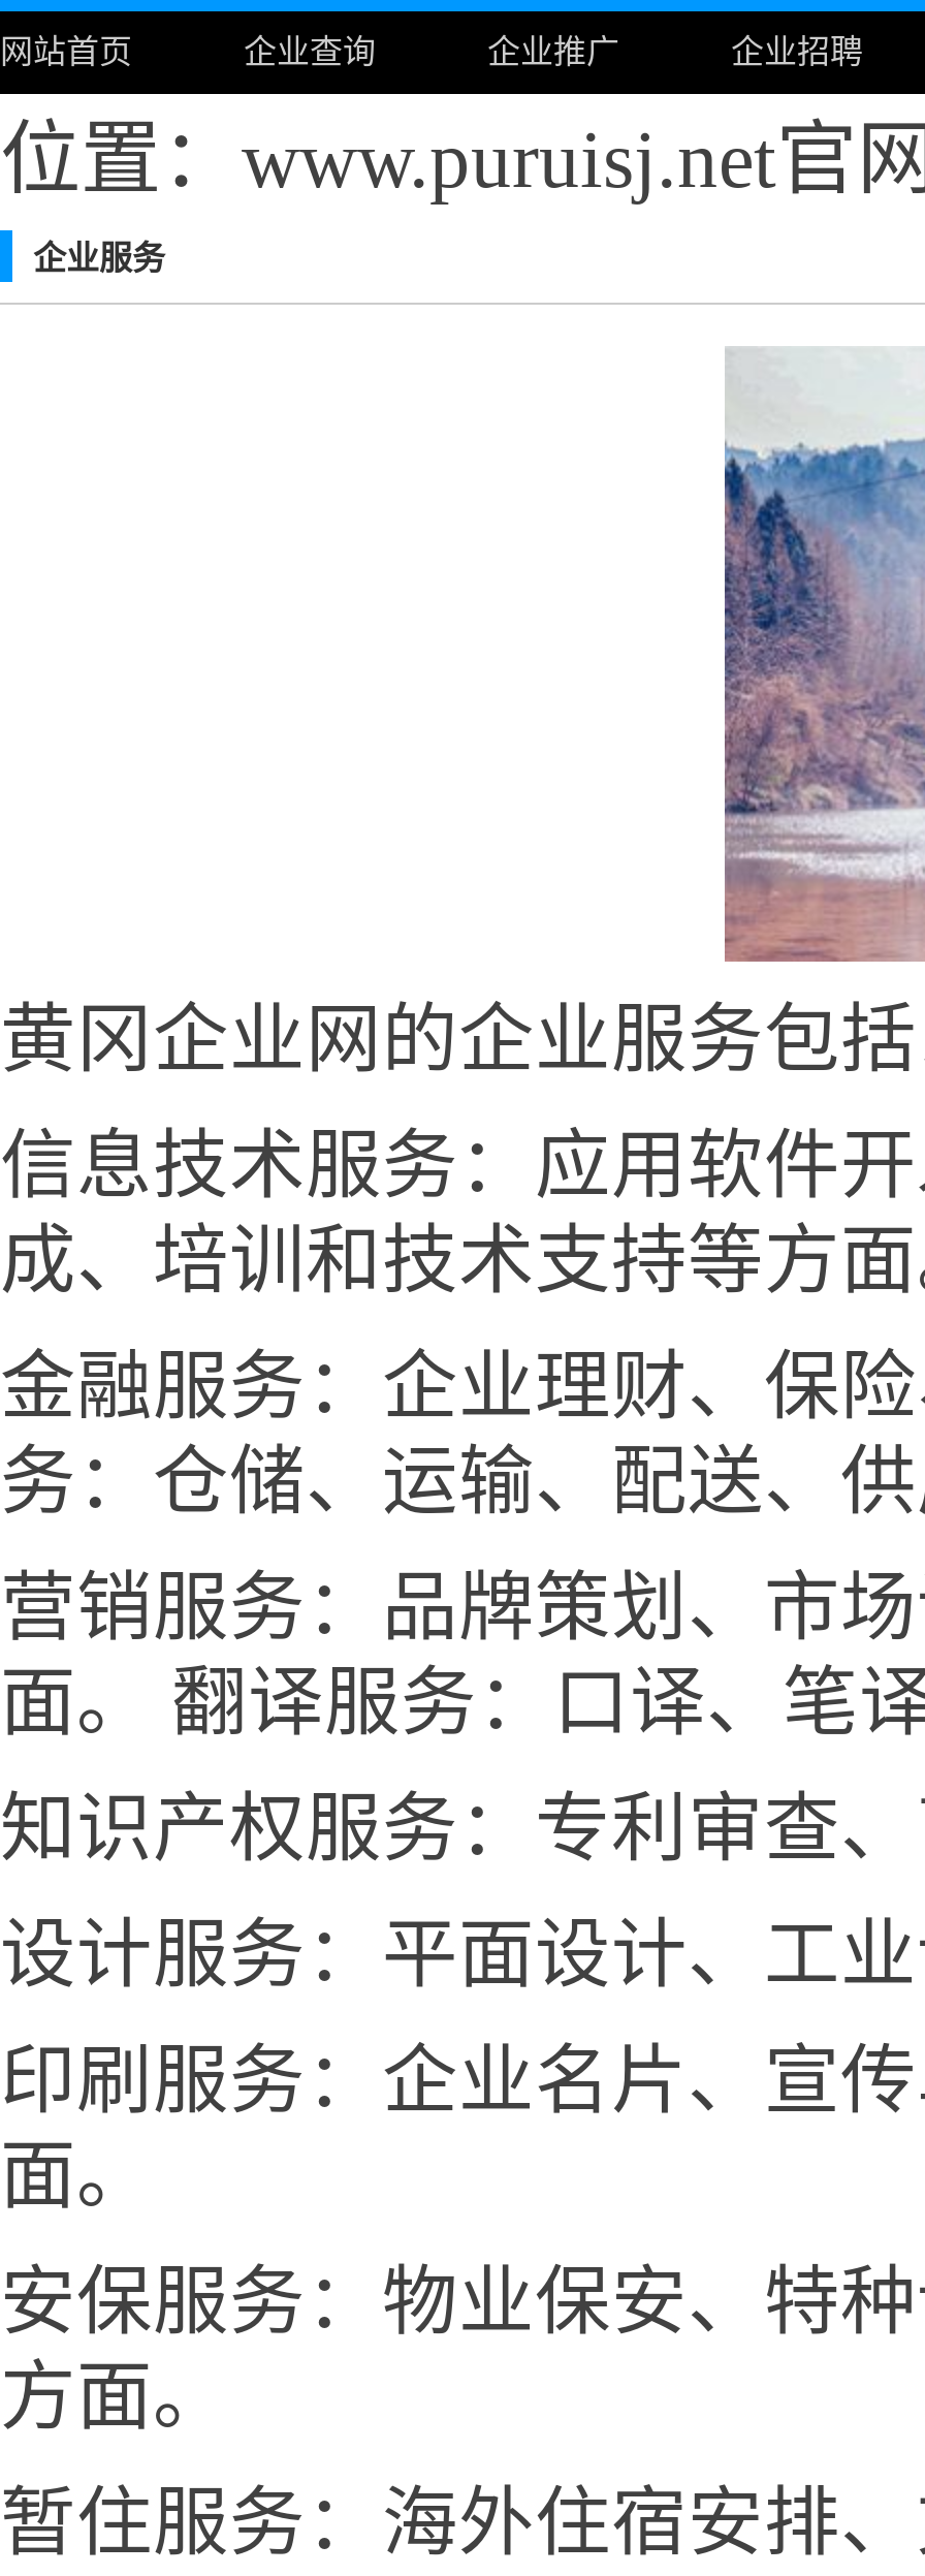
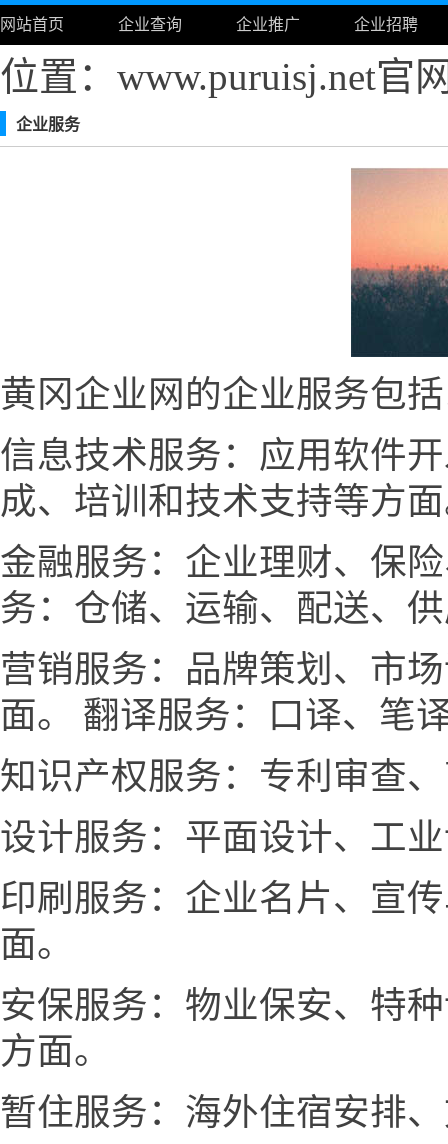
- [image]
+ [image]
